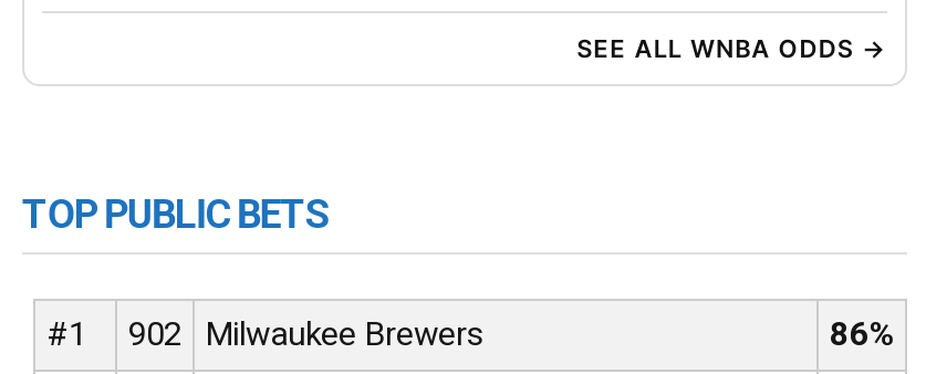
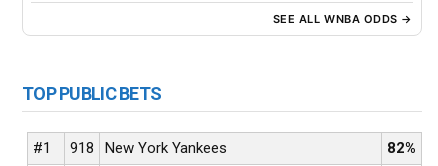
- 902
- Milwaukee Brewers
- 86%
+ 918
+ New York Yankees
+ 82%
